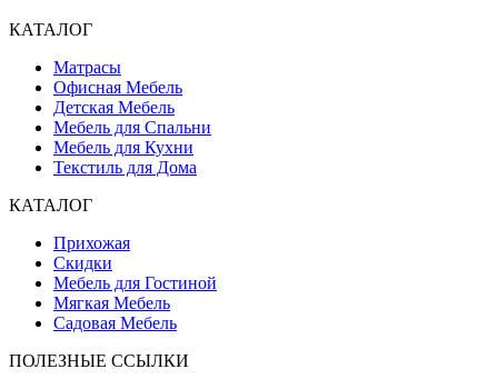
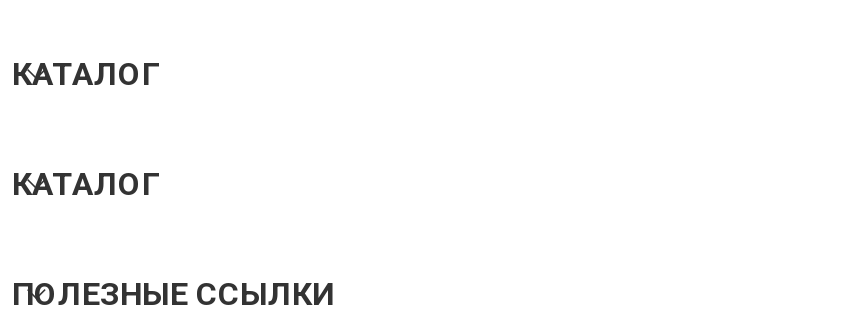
- Матрасы
- Офисная Мебель
- Детская Мебель
- Мебель для Спальни
- Мебель для Кухни
- Текстиль для Дома

- Прихожая
- Скидки
- Мебель для Гостиной
- Мягкая Мебель
- Садовая Мебель
